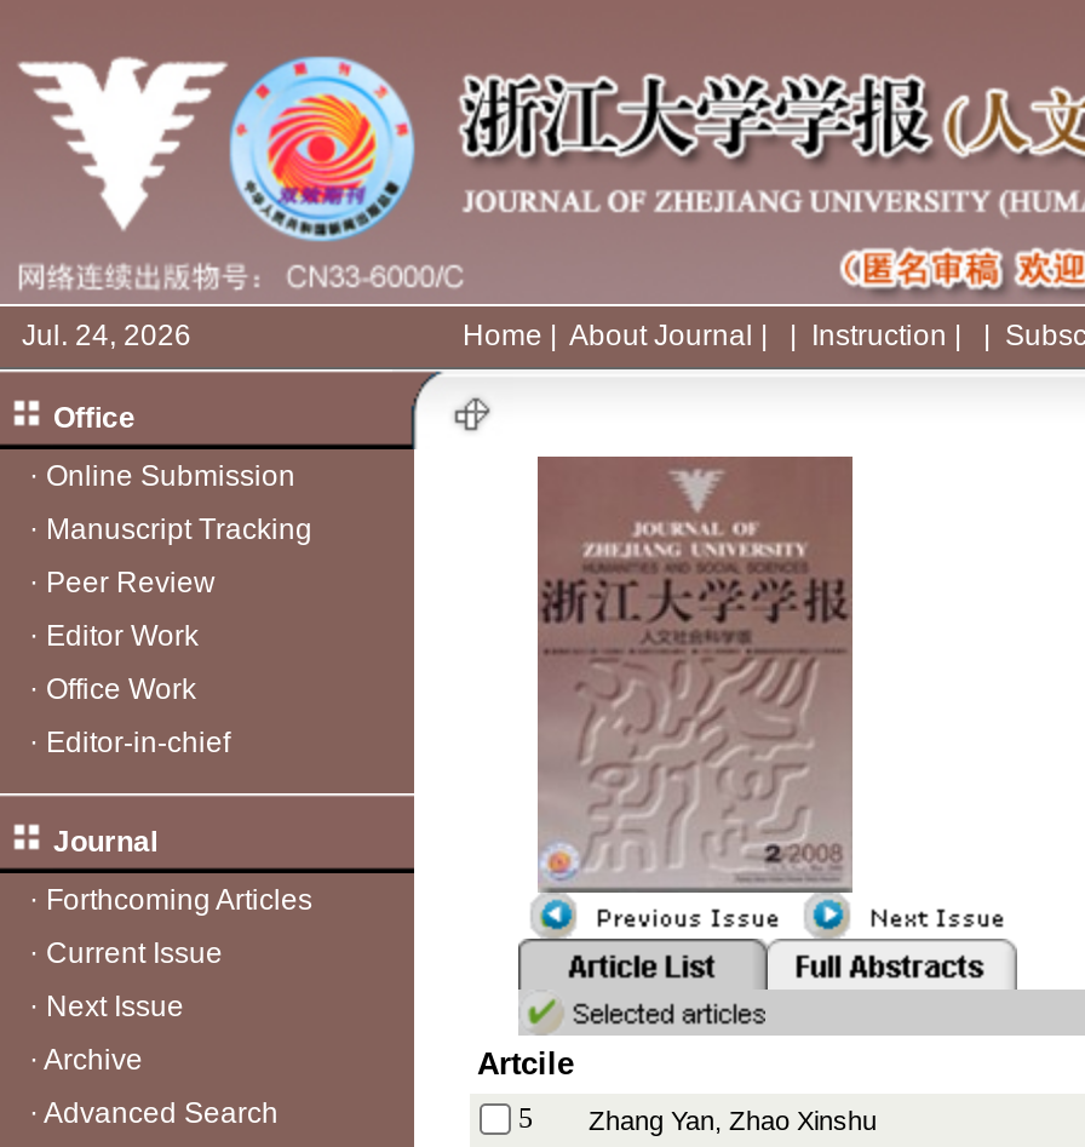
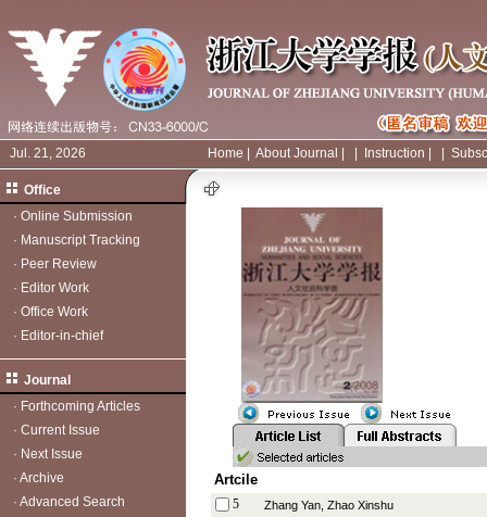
- Jul. 24, 2026
+ Jul. 21, 2026
